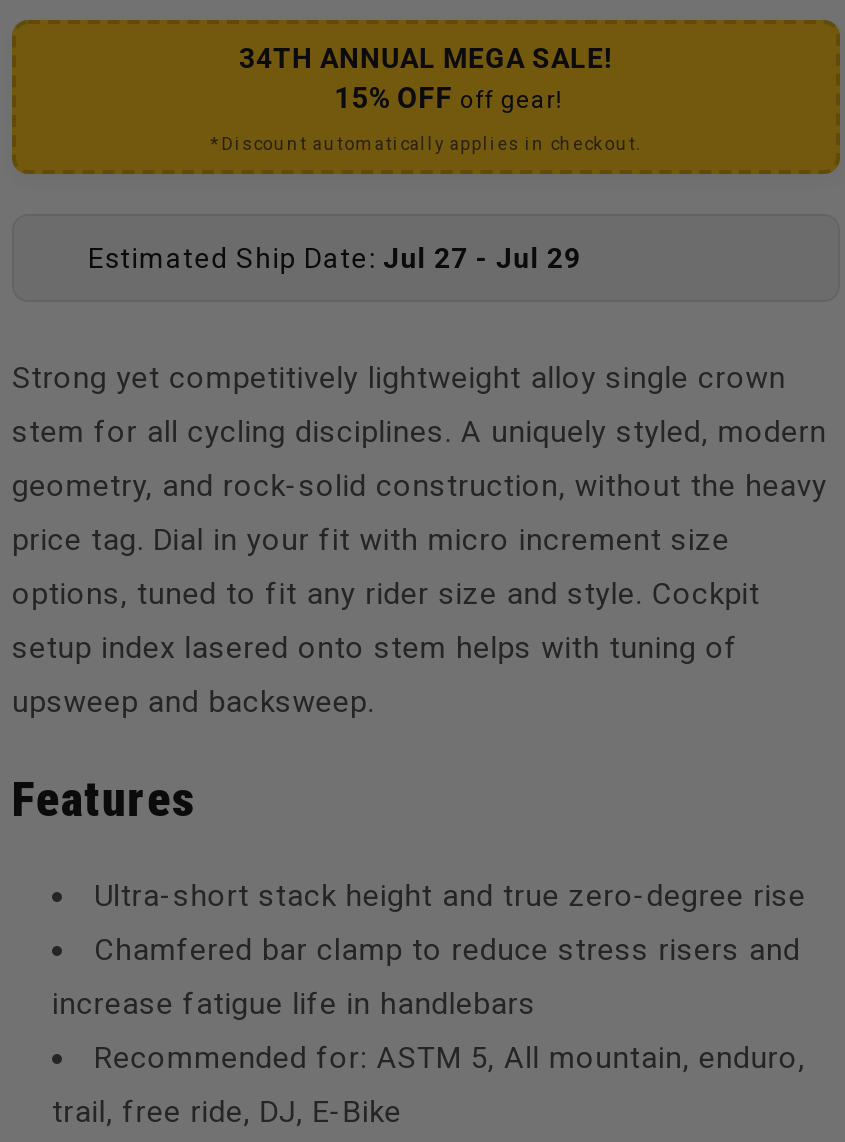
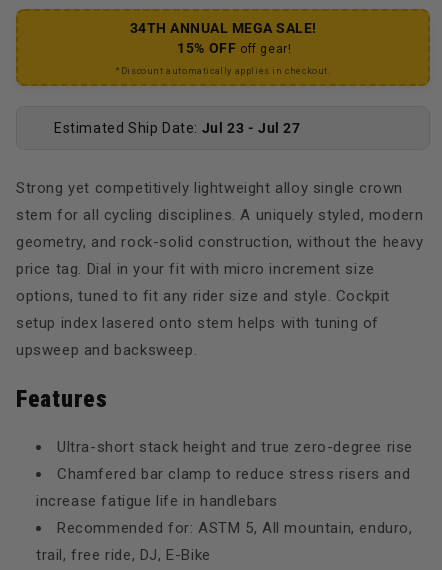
- Estimated Ship Date: Jul 27 - Jul 29
+ Estimated Ship Date: Jul 23 - Jul 27
